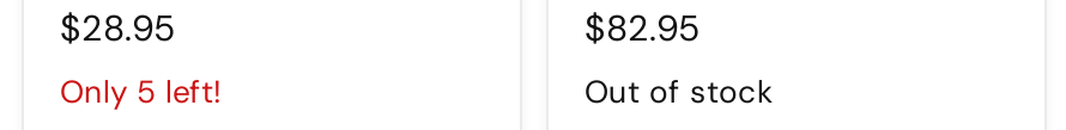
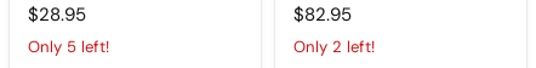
- Out of stock
+ Only 2 left!
